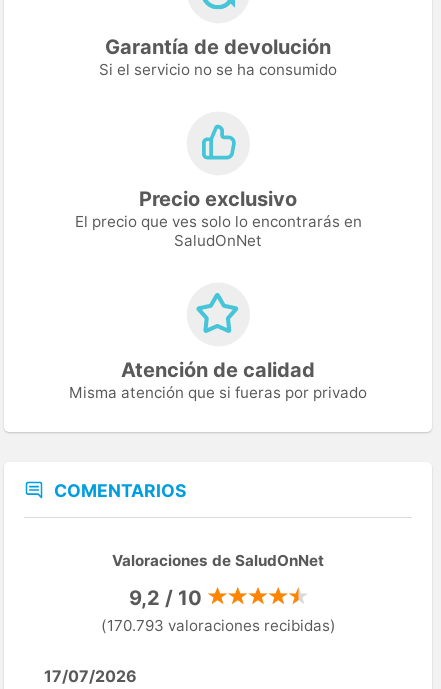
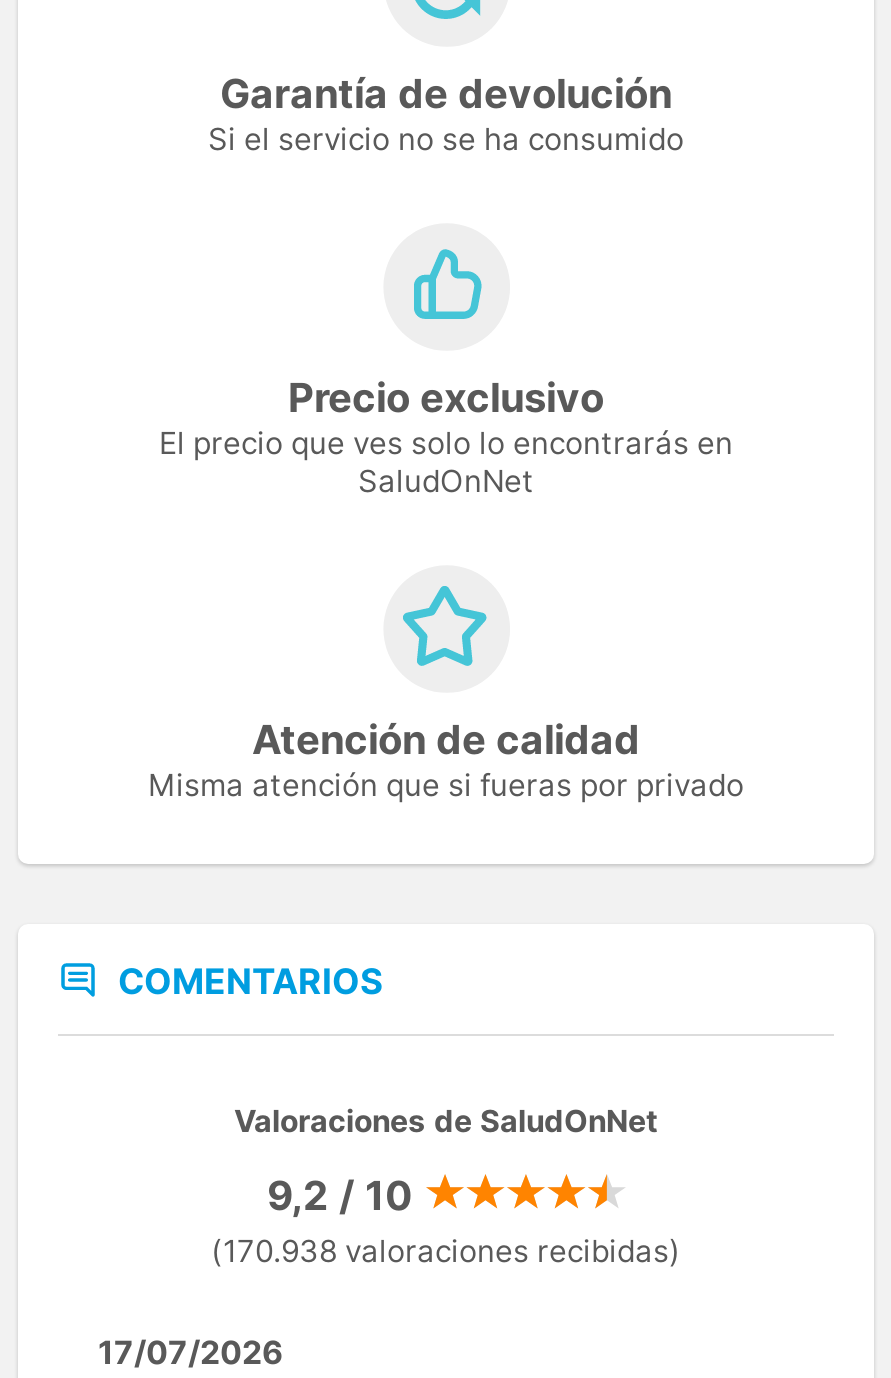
- (170.793 valoraciones recibidas)
+ (170.938 valoraciones recibidas)
